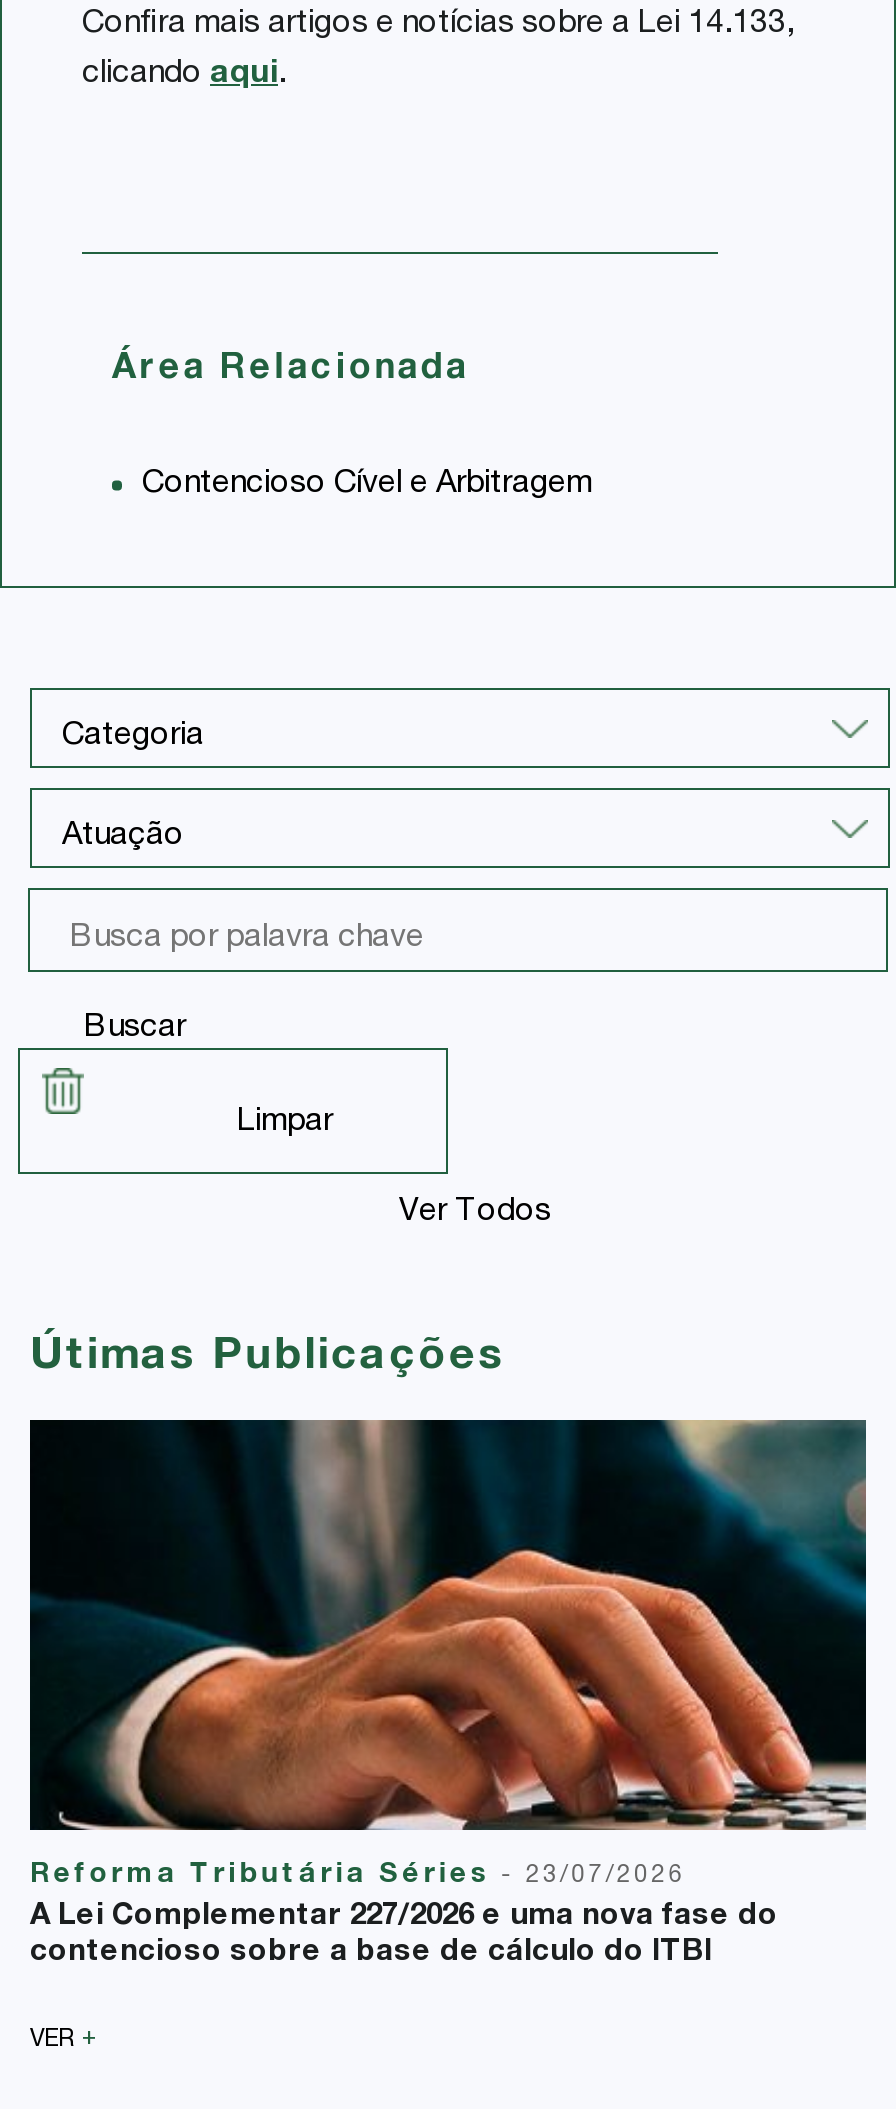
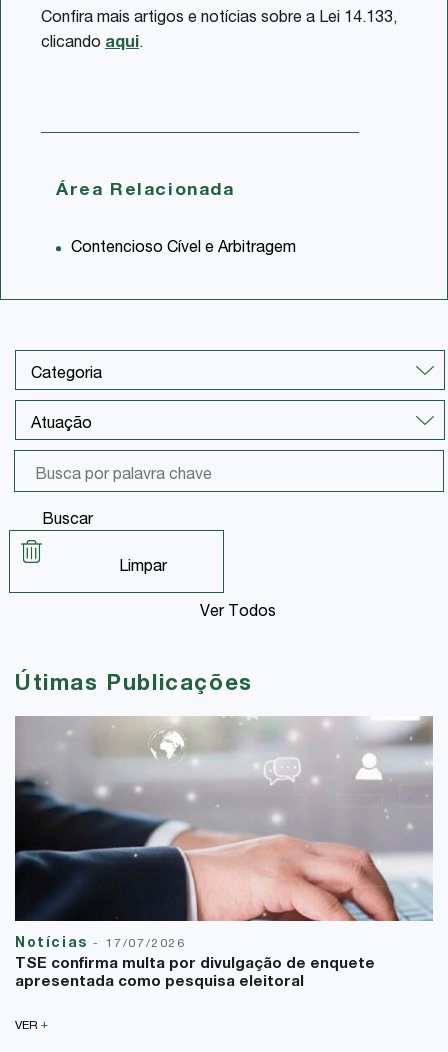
- [image]
- Reforma Tributária Séries - 23/07/2026
- A Lei Complementar 227/2026 e uma nova fase do
- contencioso sobre a base de cálculo do ITBI
+ [image]
+ Notícias - 17/07/2026
+ TSE confirma multa por divulgação de enquete
+ apresentada como pesquisa eleitoral
